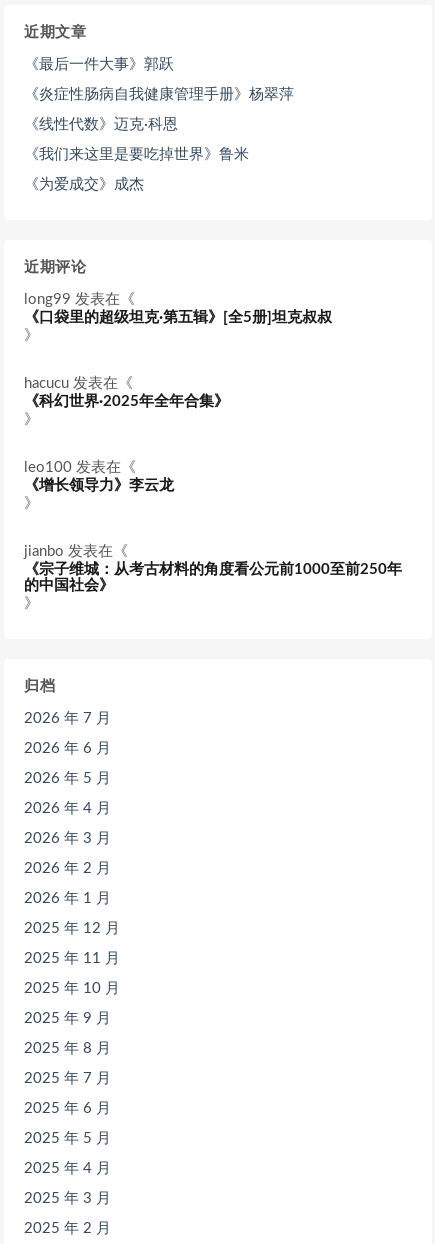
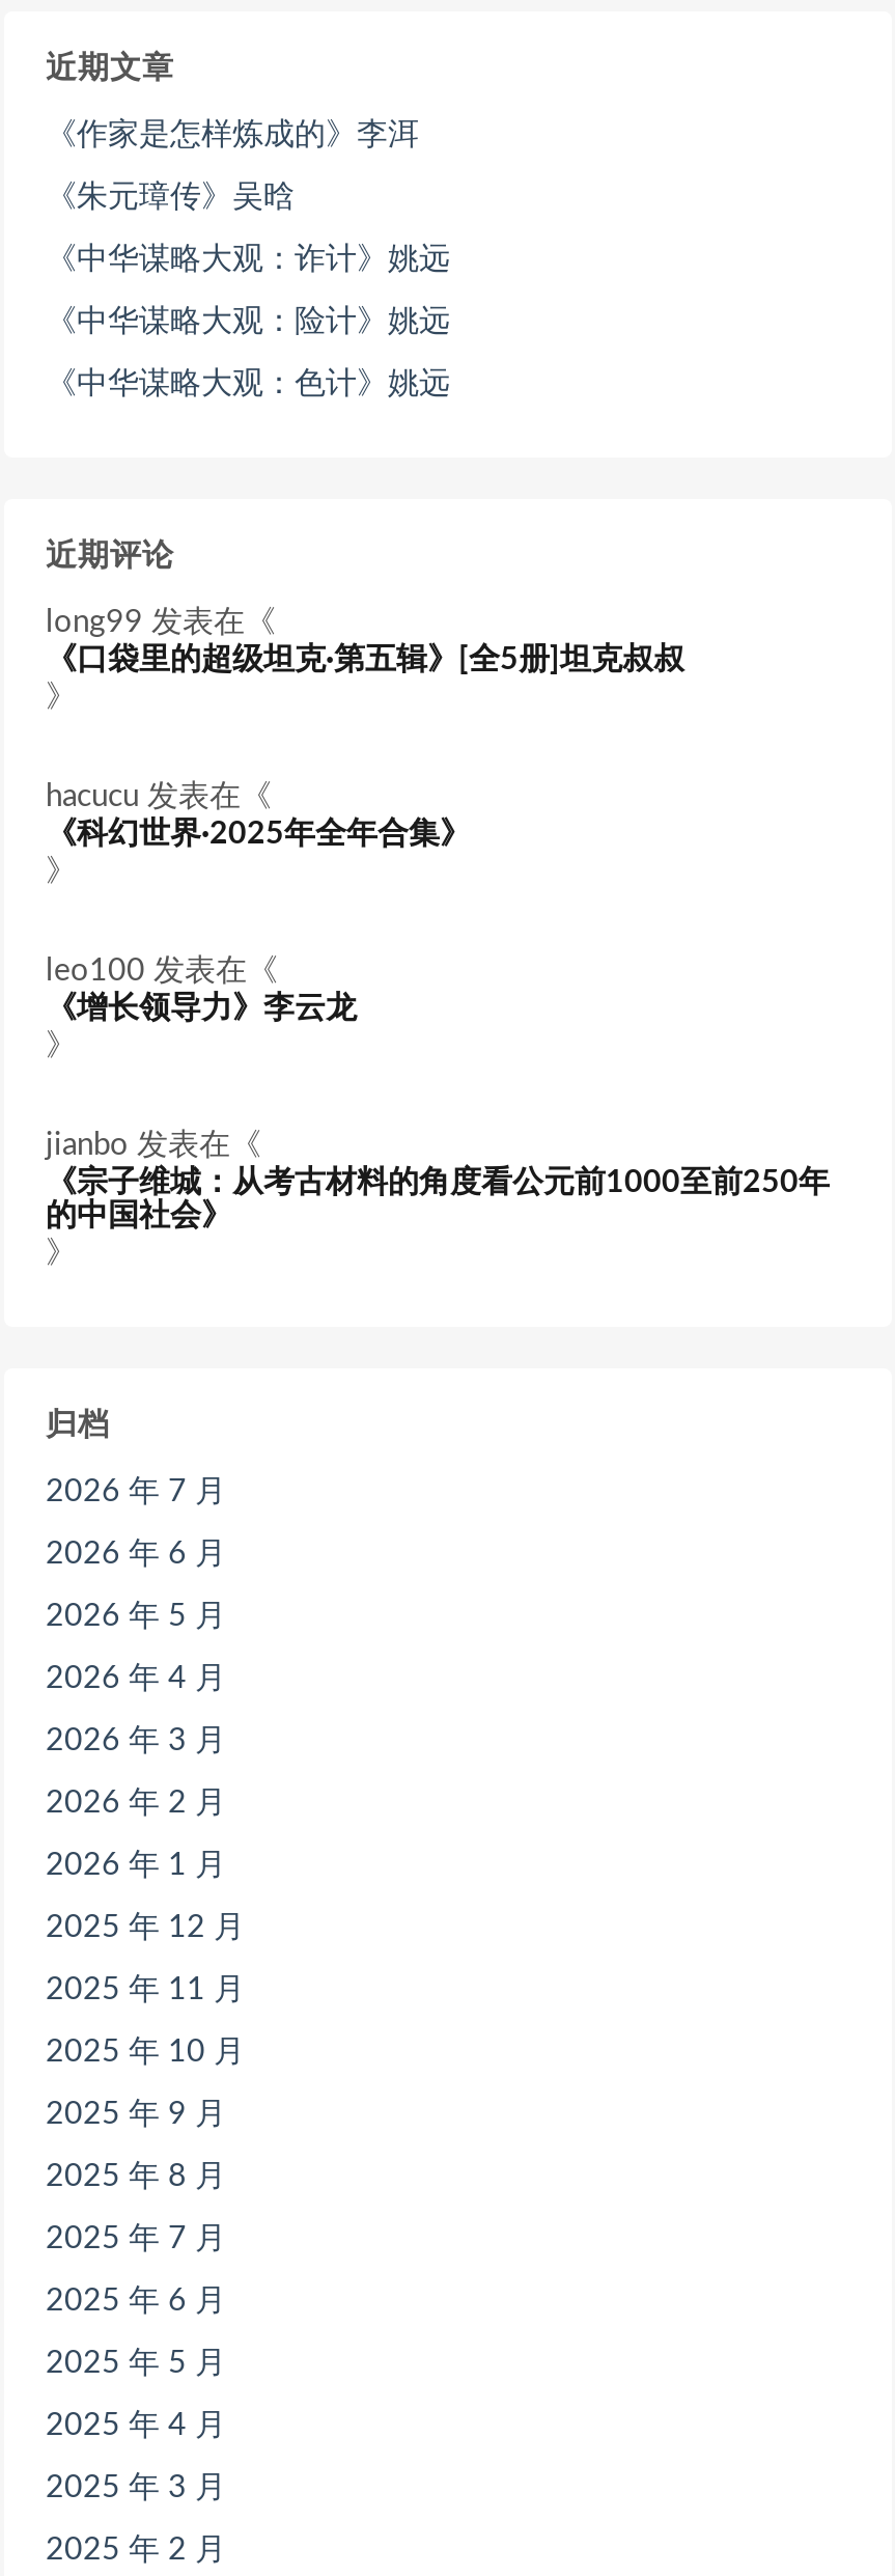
- 《最后一件大事》郭跃
+ 《作家是怎样炼成的》李洱

- 《炎症性肠病自我健康管理手册》杨翠萍
+ 《朱元璋传》吴晗

- 《线性代数》迈克·科恩
+ 《中华谋略大观：诈计》姚远

- 《我们来这里是要吃掉世界》鲁米
+ 《中华谋略大观：险计》姚远

- 《为爱成交》成杰
+ 《中华谋略大观：色计》姚远
